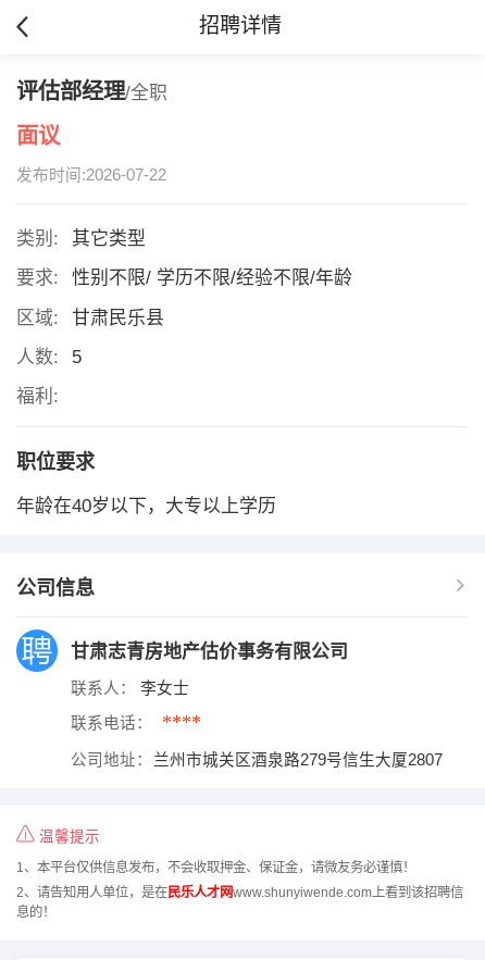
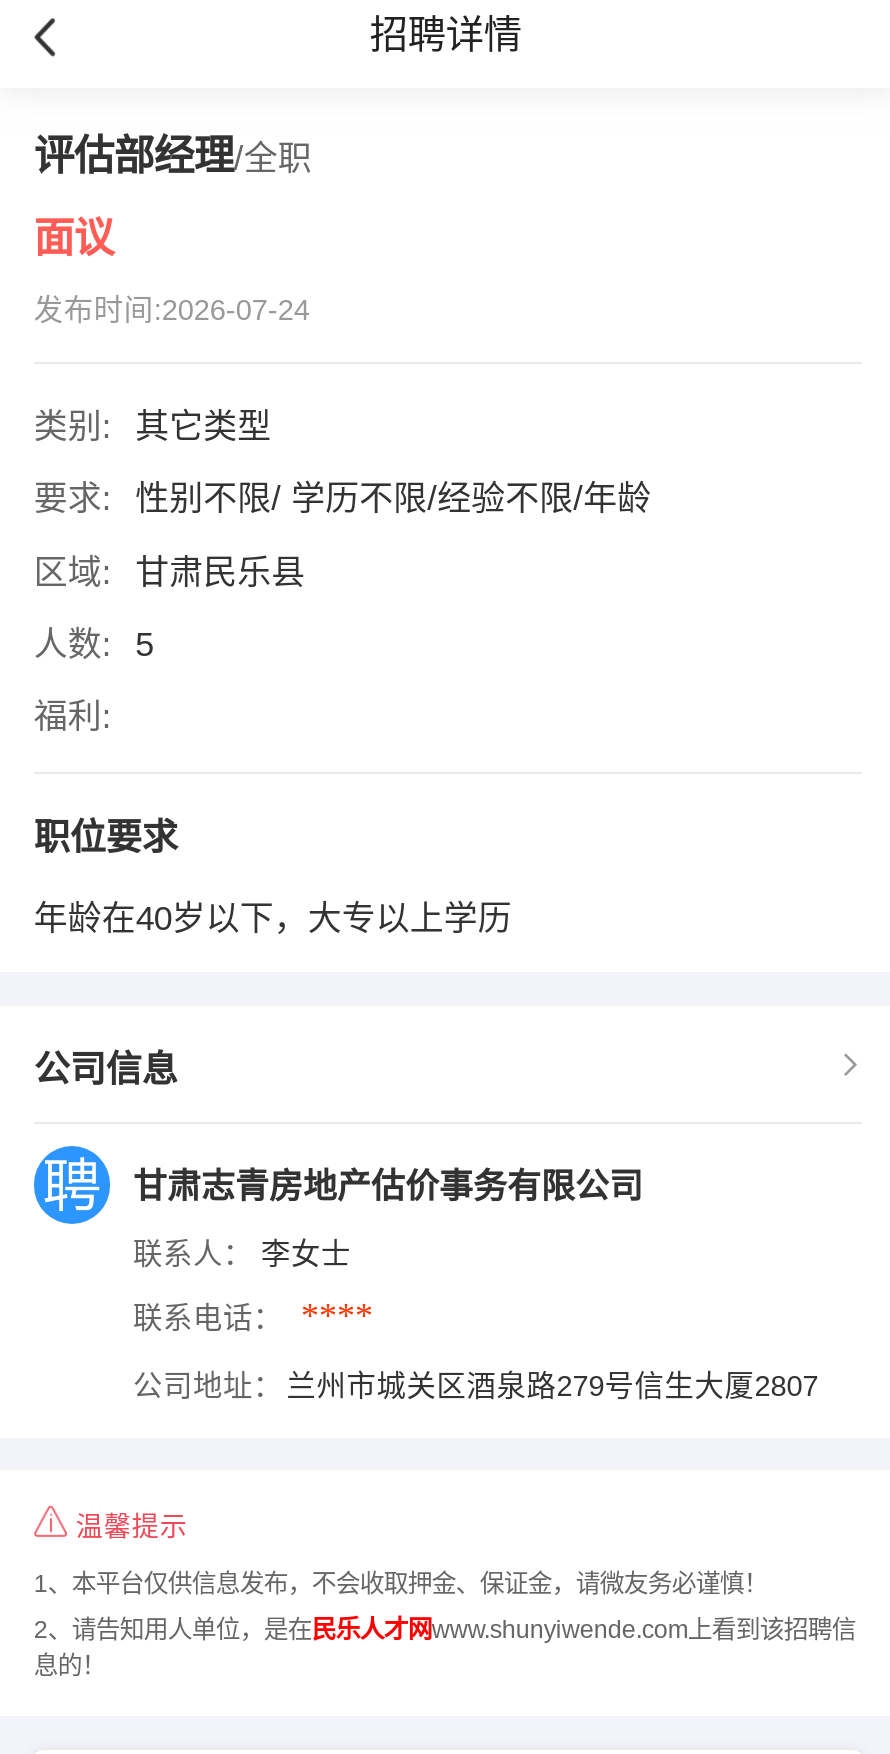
- 发布时间:2026-07-22
+ 发布时间:2026-07-24
